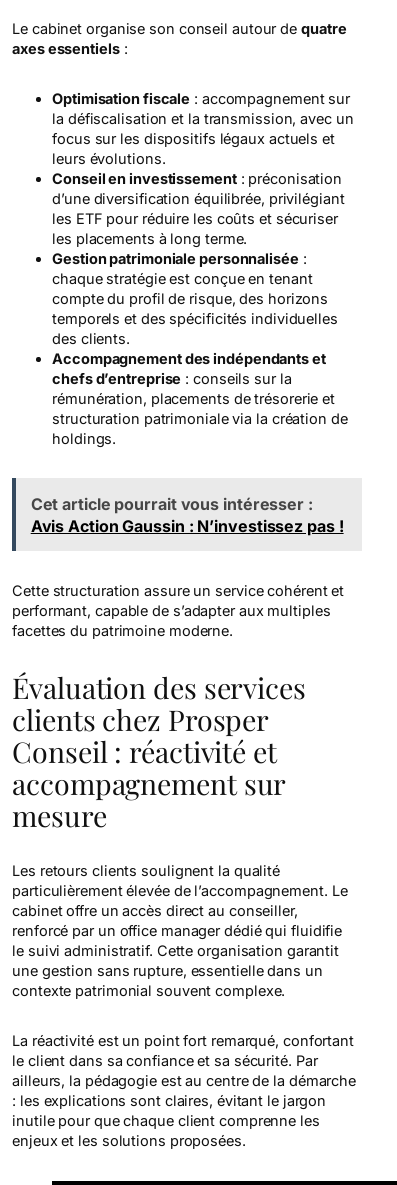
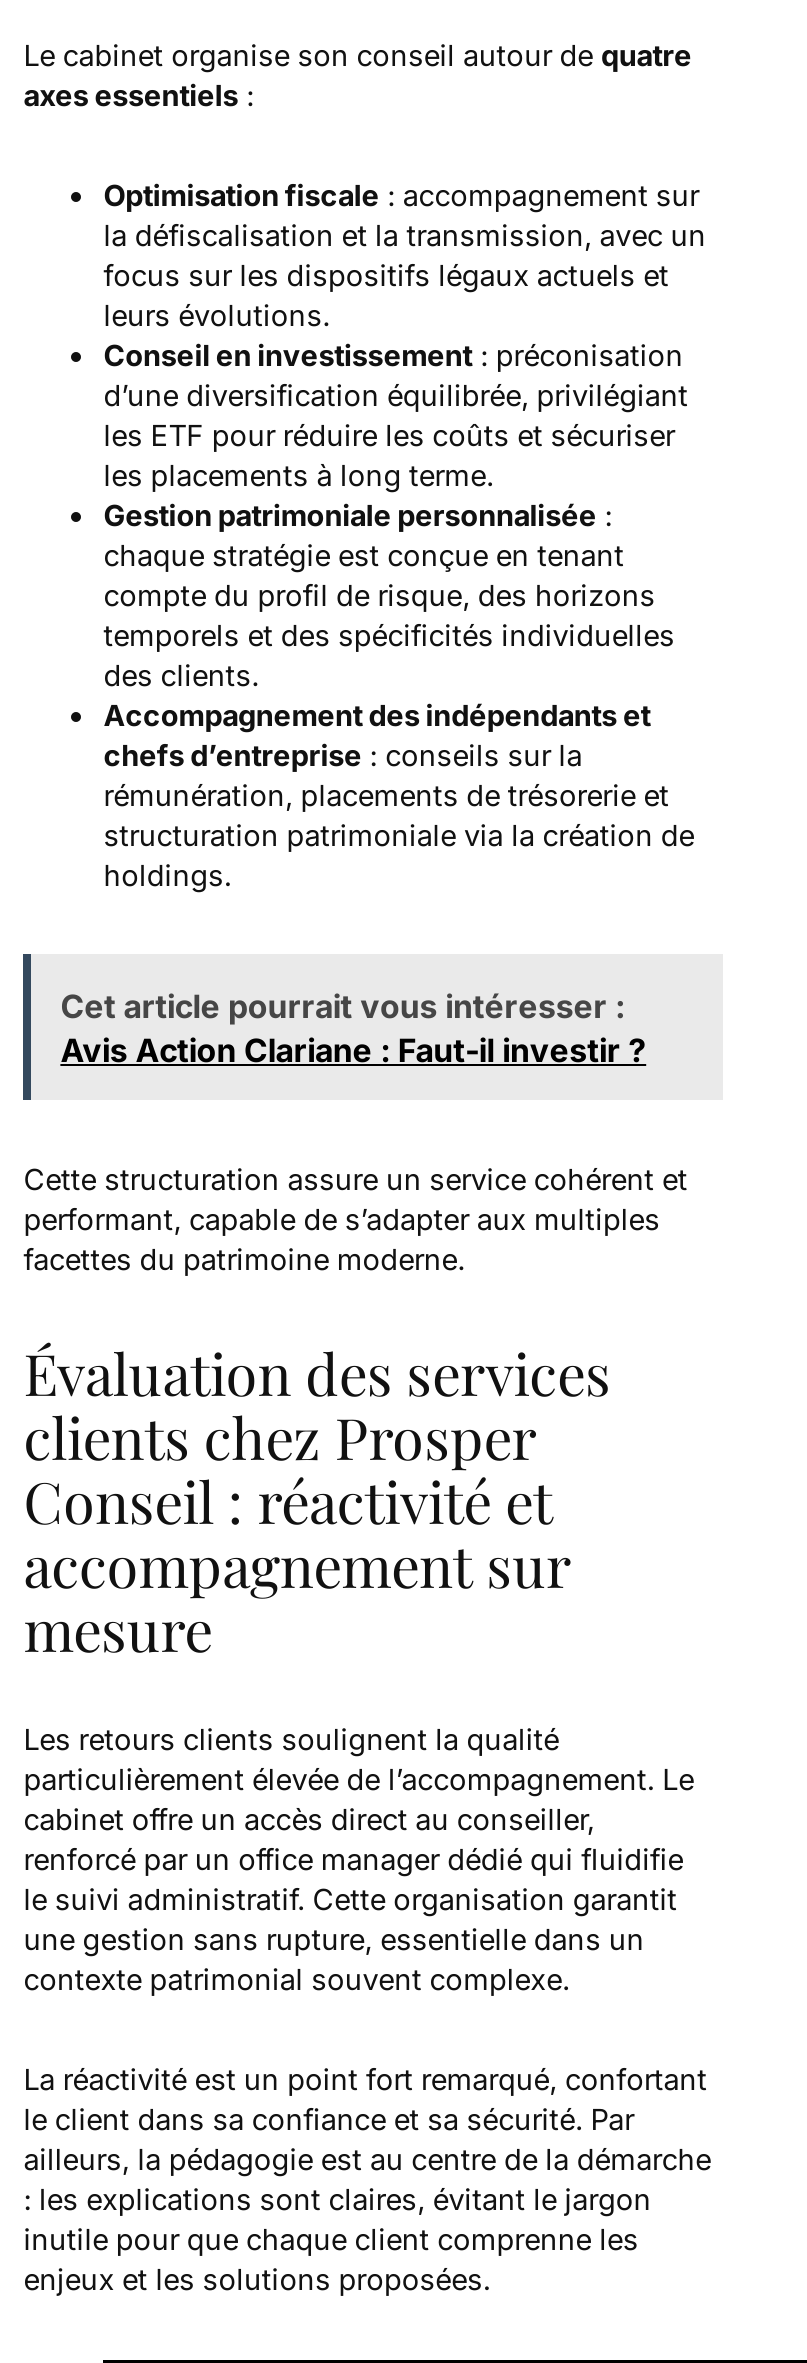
- Avis Action Gaussin : N’investissez pas !
+ Avis Action Clariane : Faut-il investir ?
